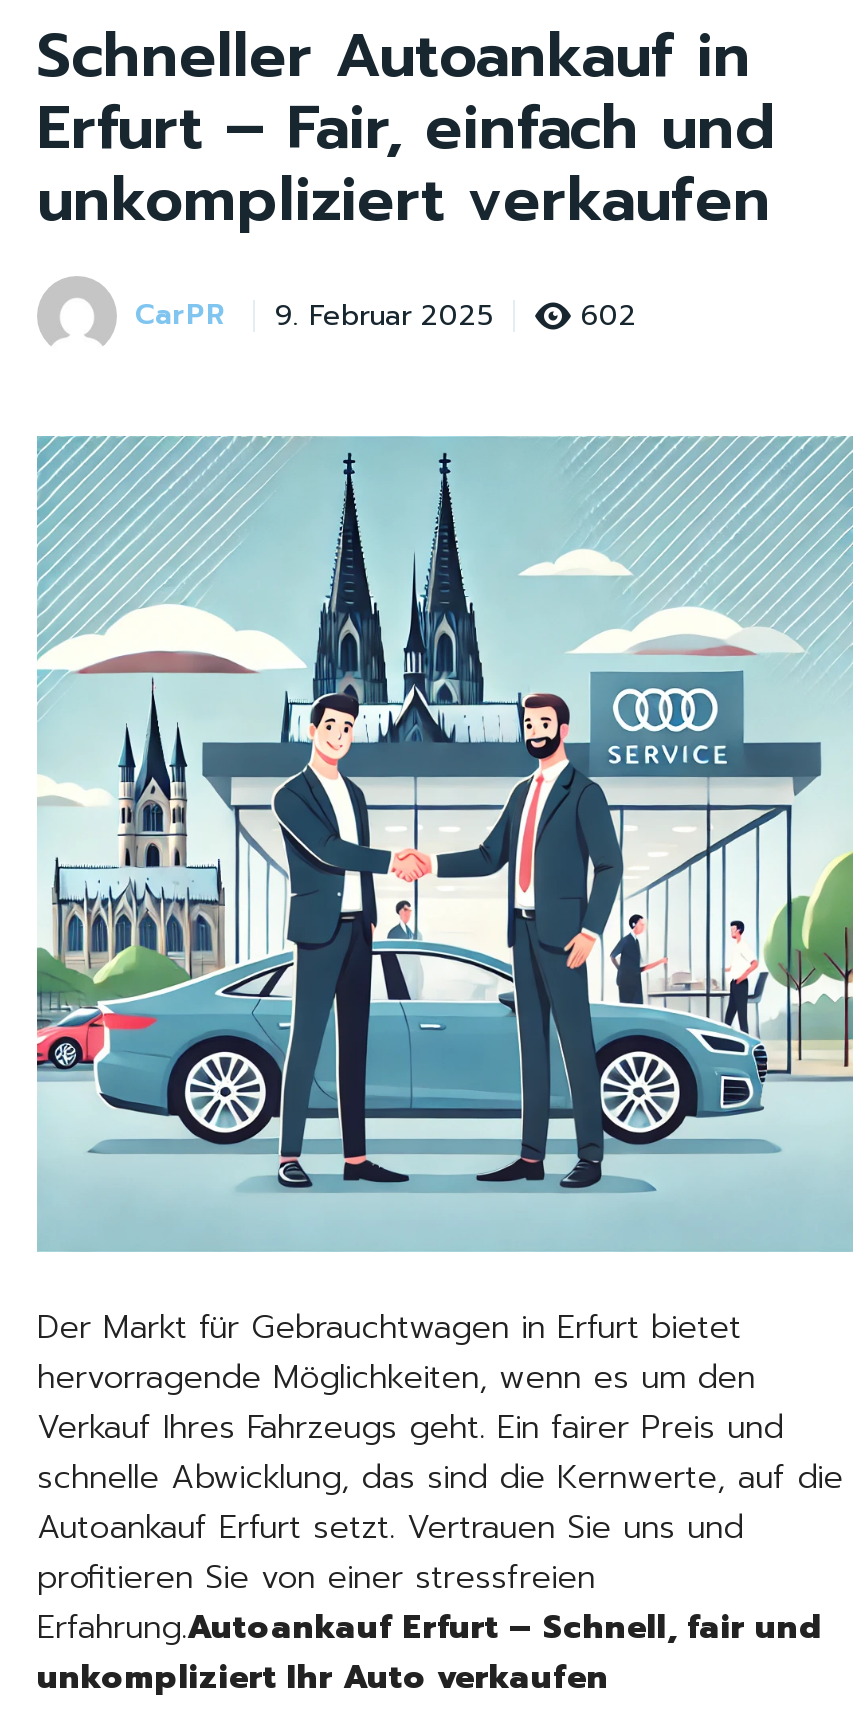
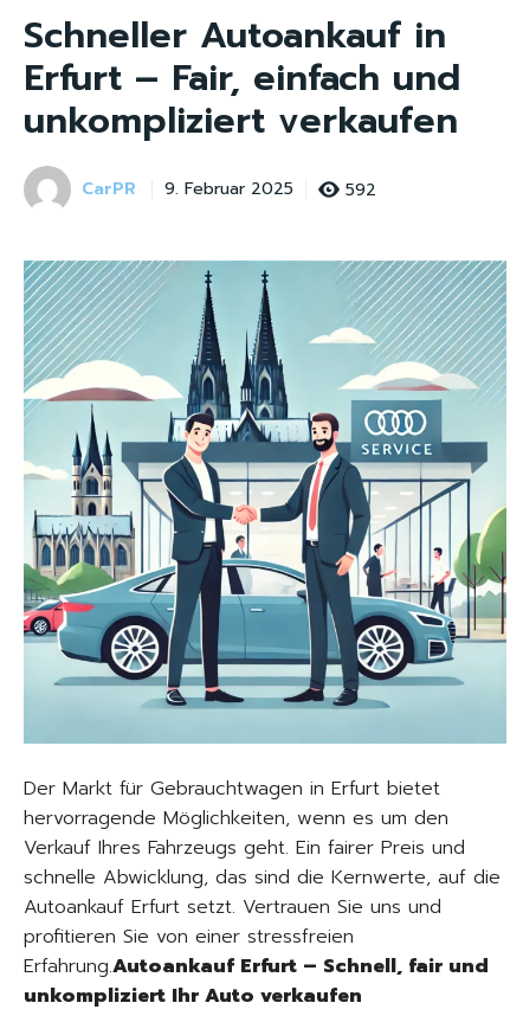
- 602
+ 592
